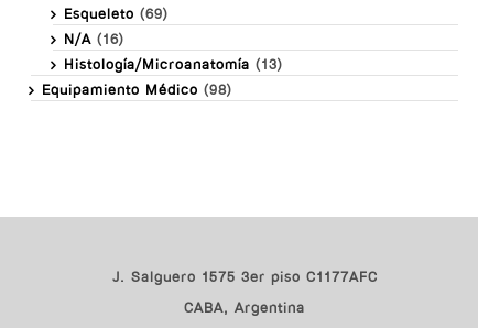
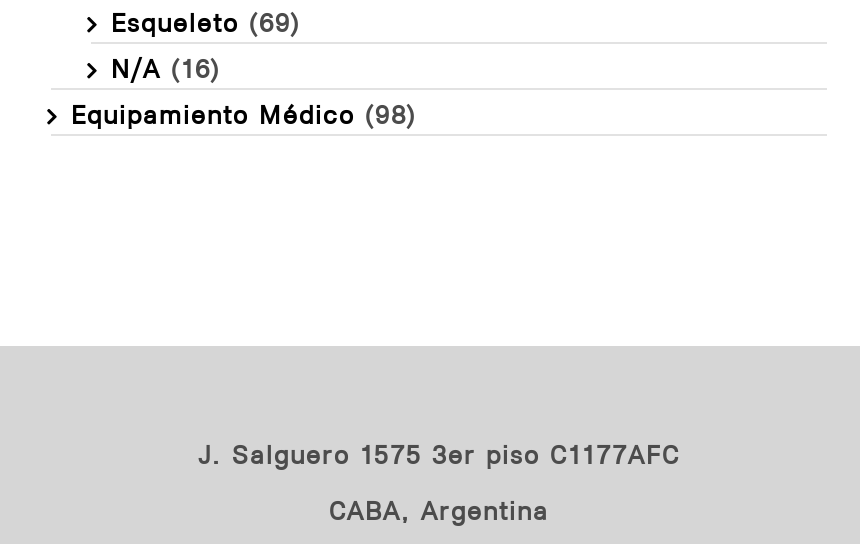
- Histología/Microanatomía (13)
